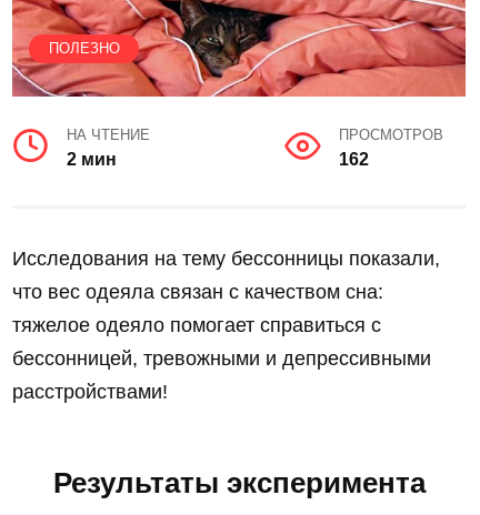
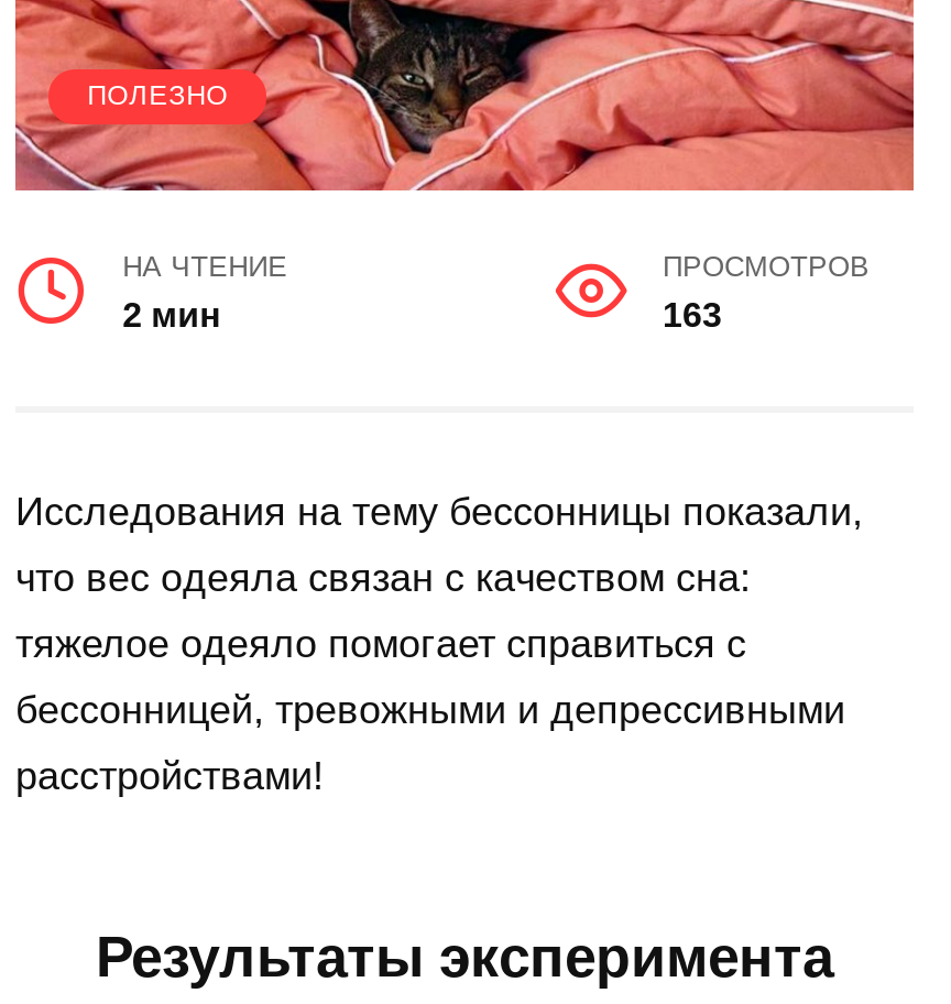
- 162
+ 163
